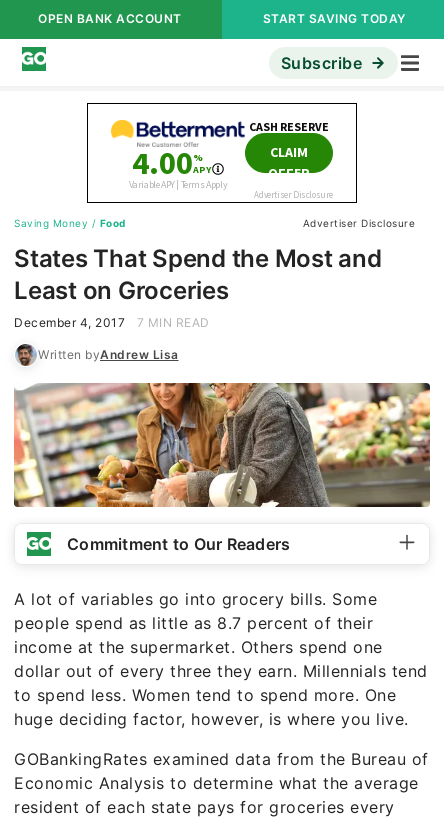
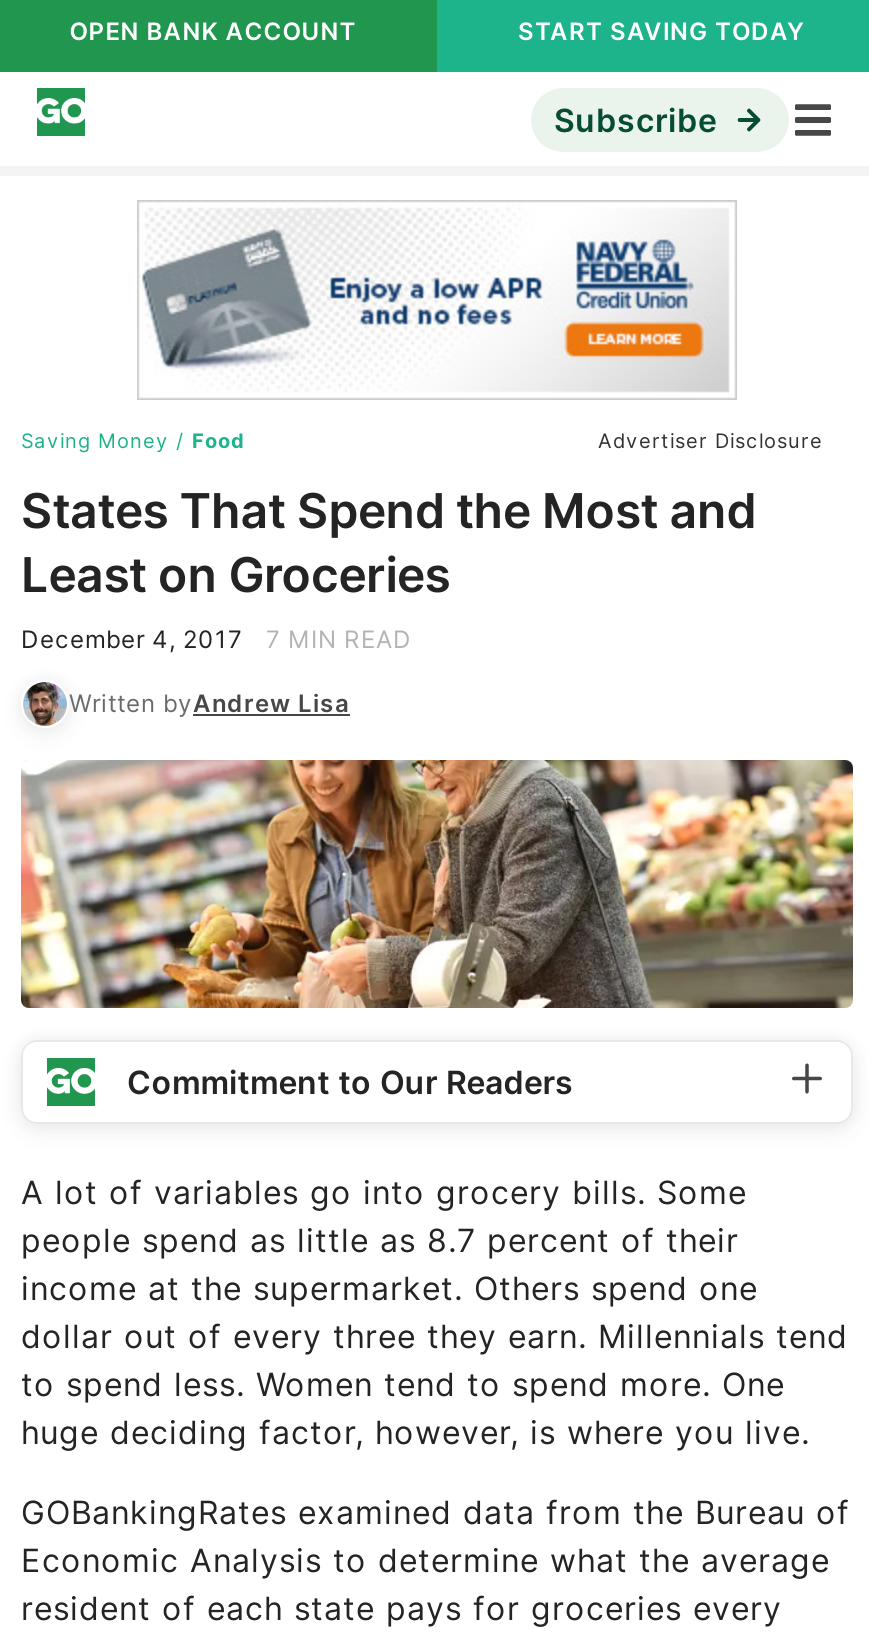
- [image]
+ [image]
